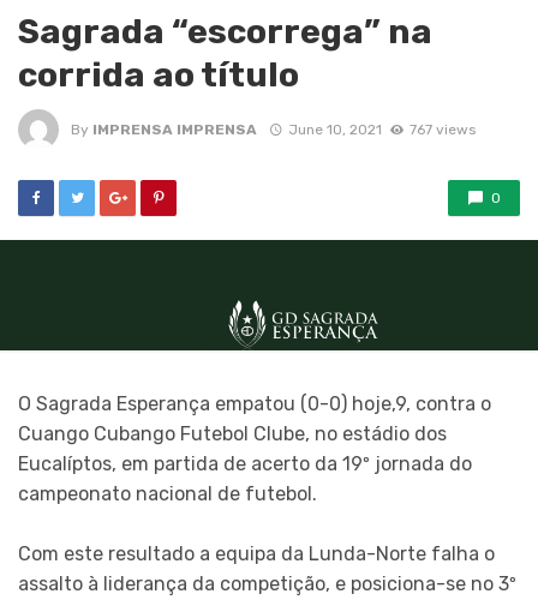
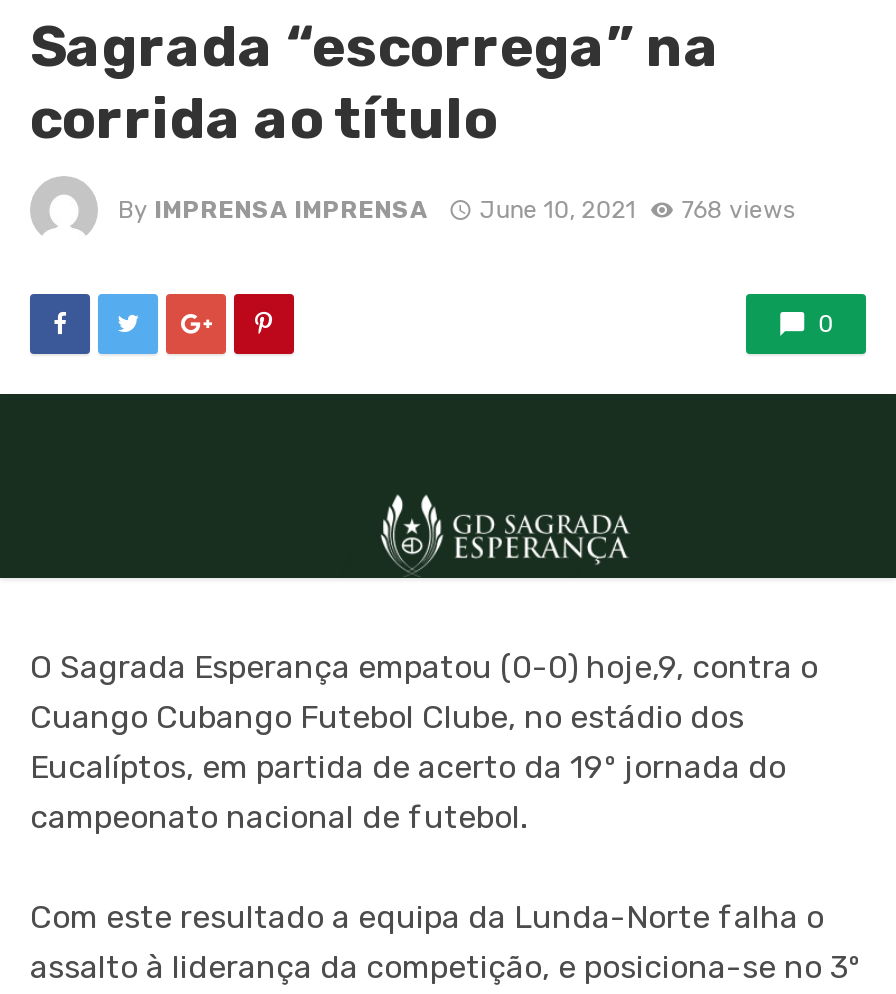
- By IMPRENSA IMPRENSA June 10, 2021 767 views
+ By IMPRENSA IMPRENSA June 10, 2021 768 views
